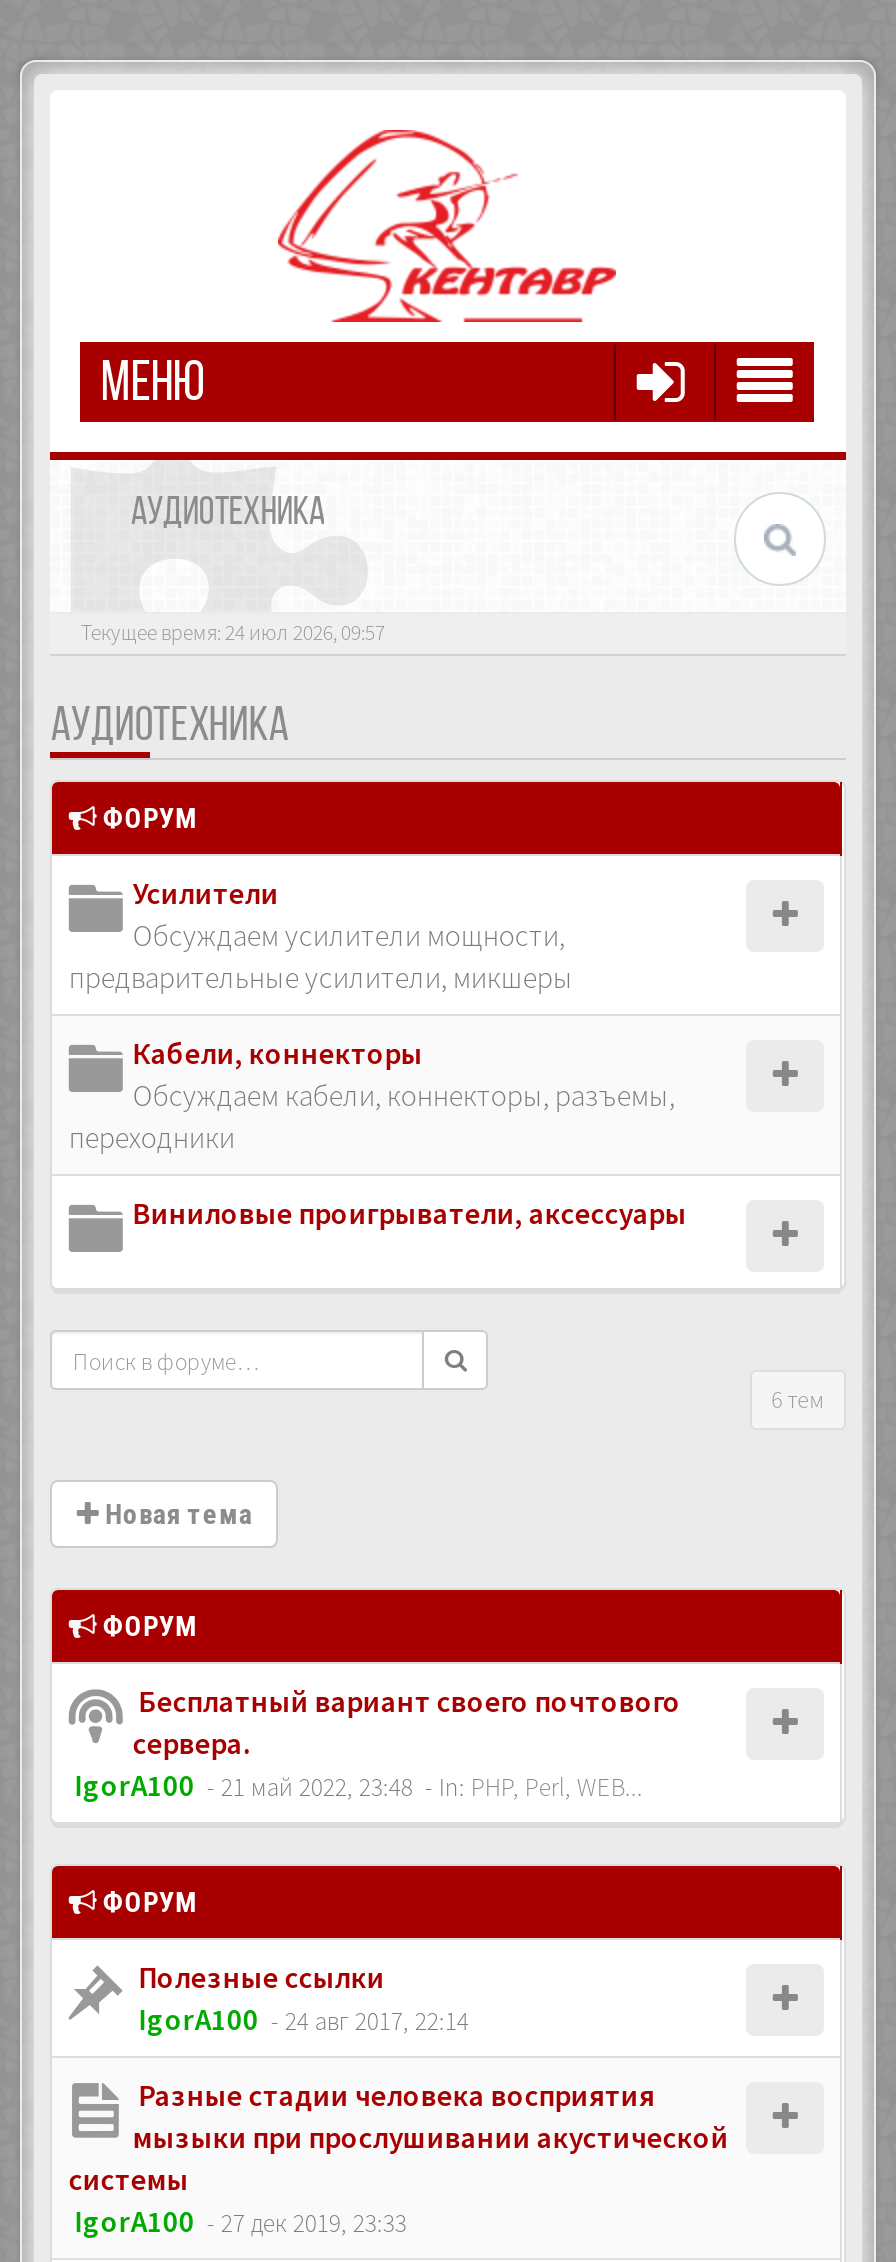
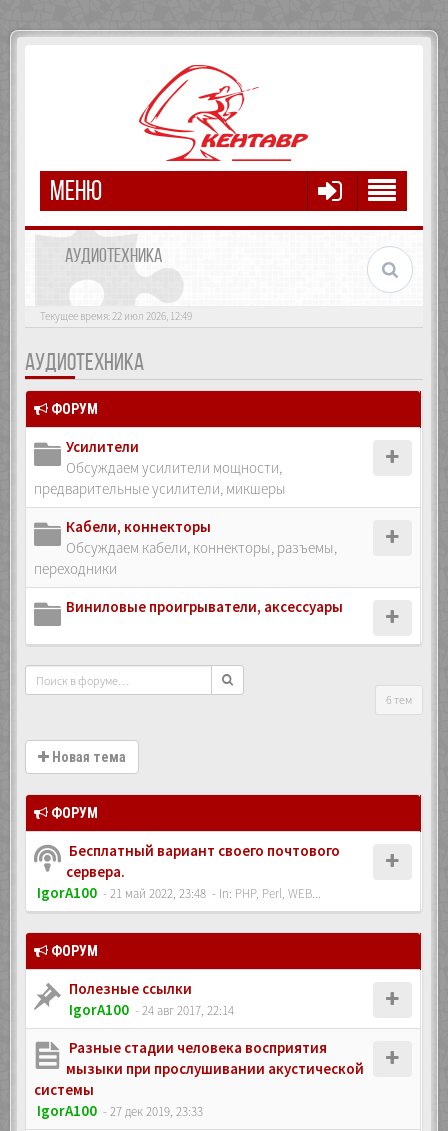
- Текущее время: 24 июл 2026, 09:57
+ Текущее время: 22 июл 2026, 12:49
